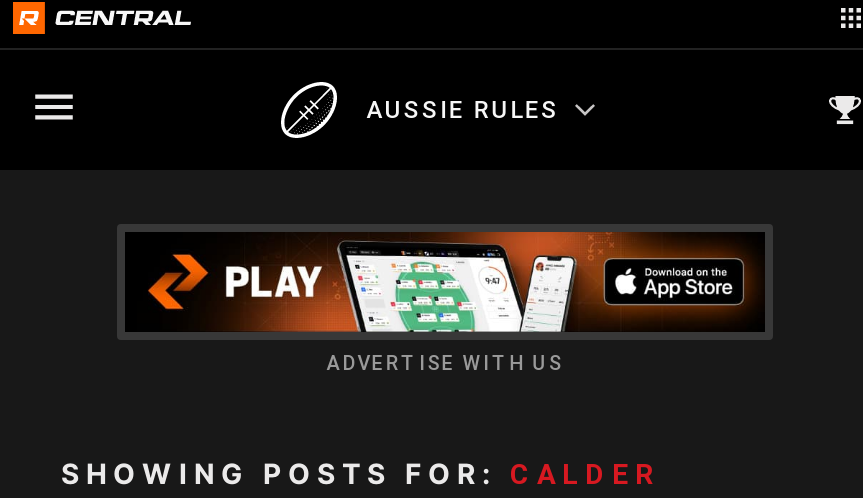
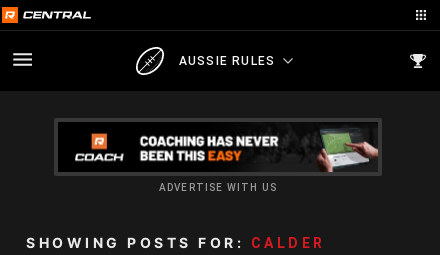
- [image]
+ [image]
